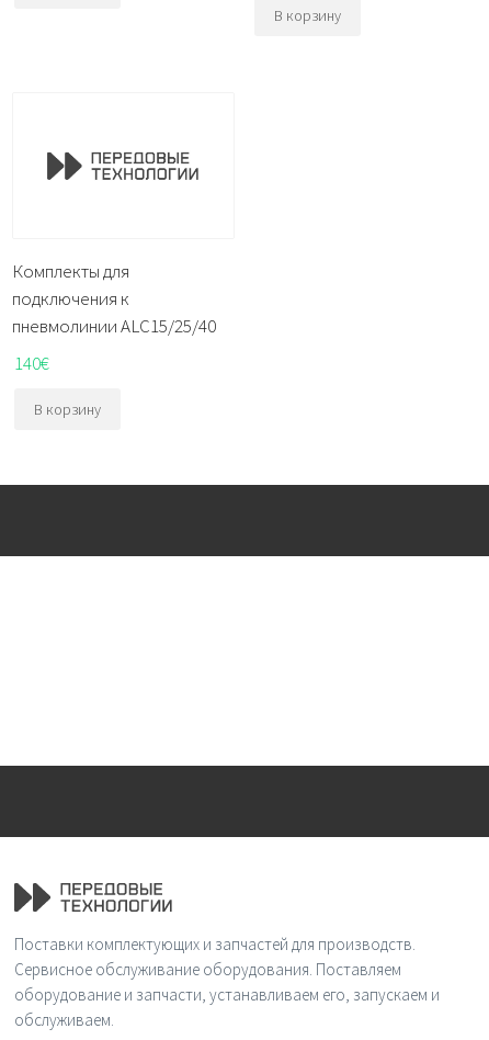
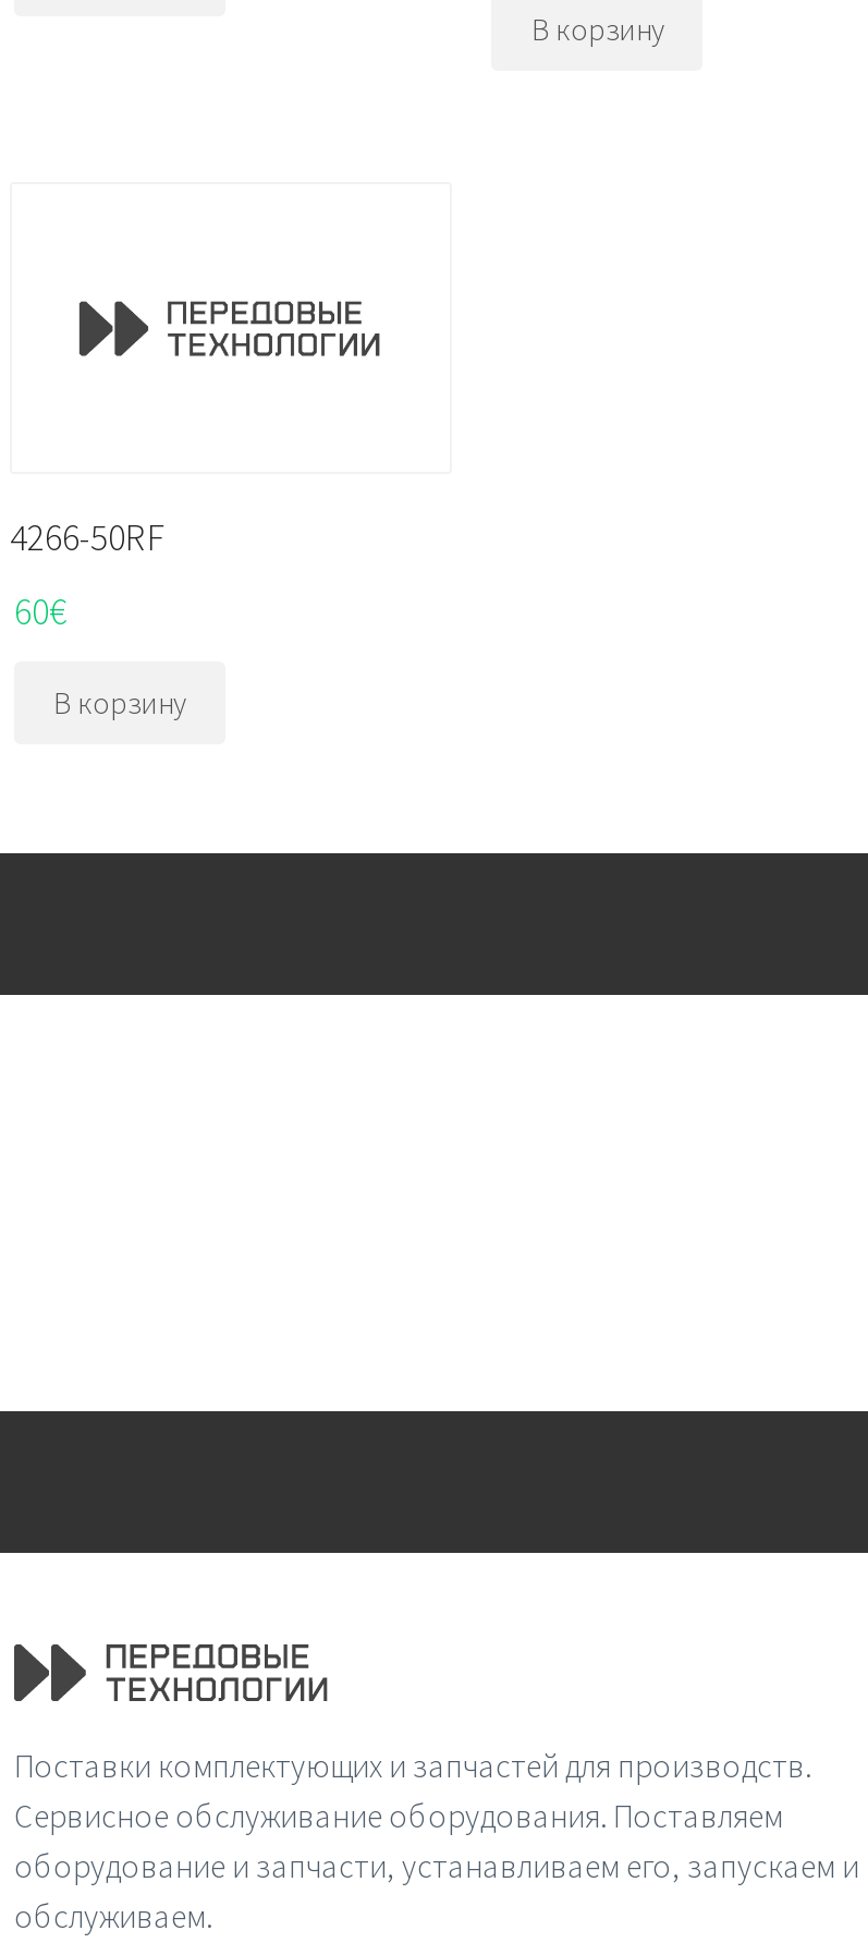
- Комплекты для
- подключения к
- пневмолинии ALC15/25/40
+ 4266-50RF

- 140€
+ 60€
